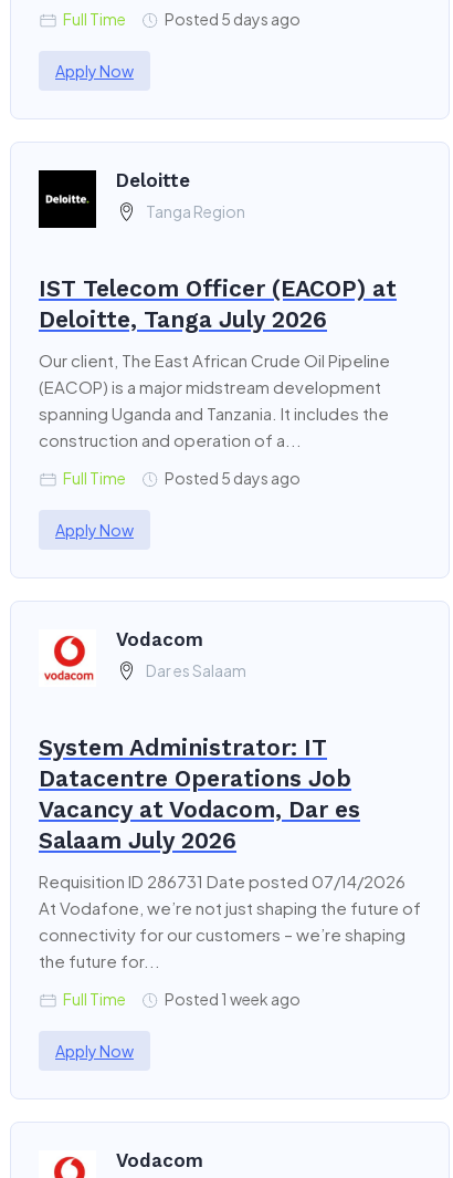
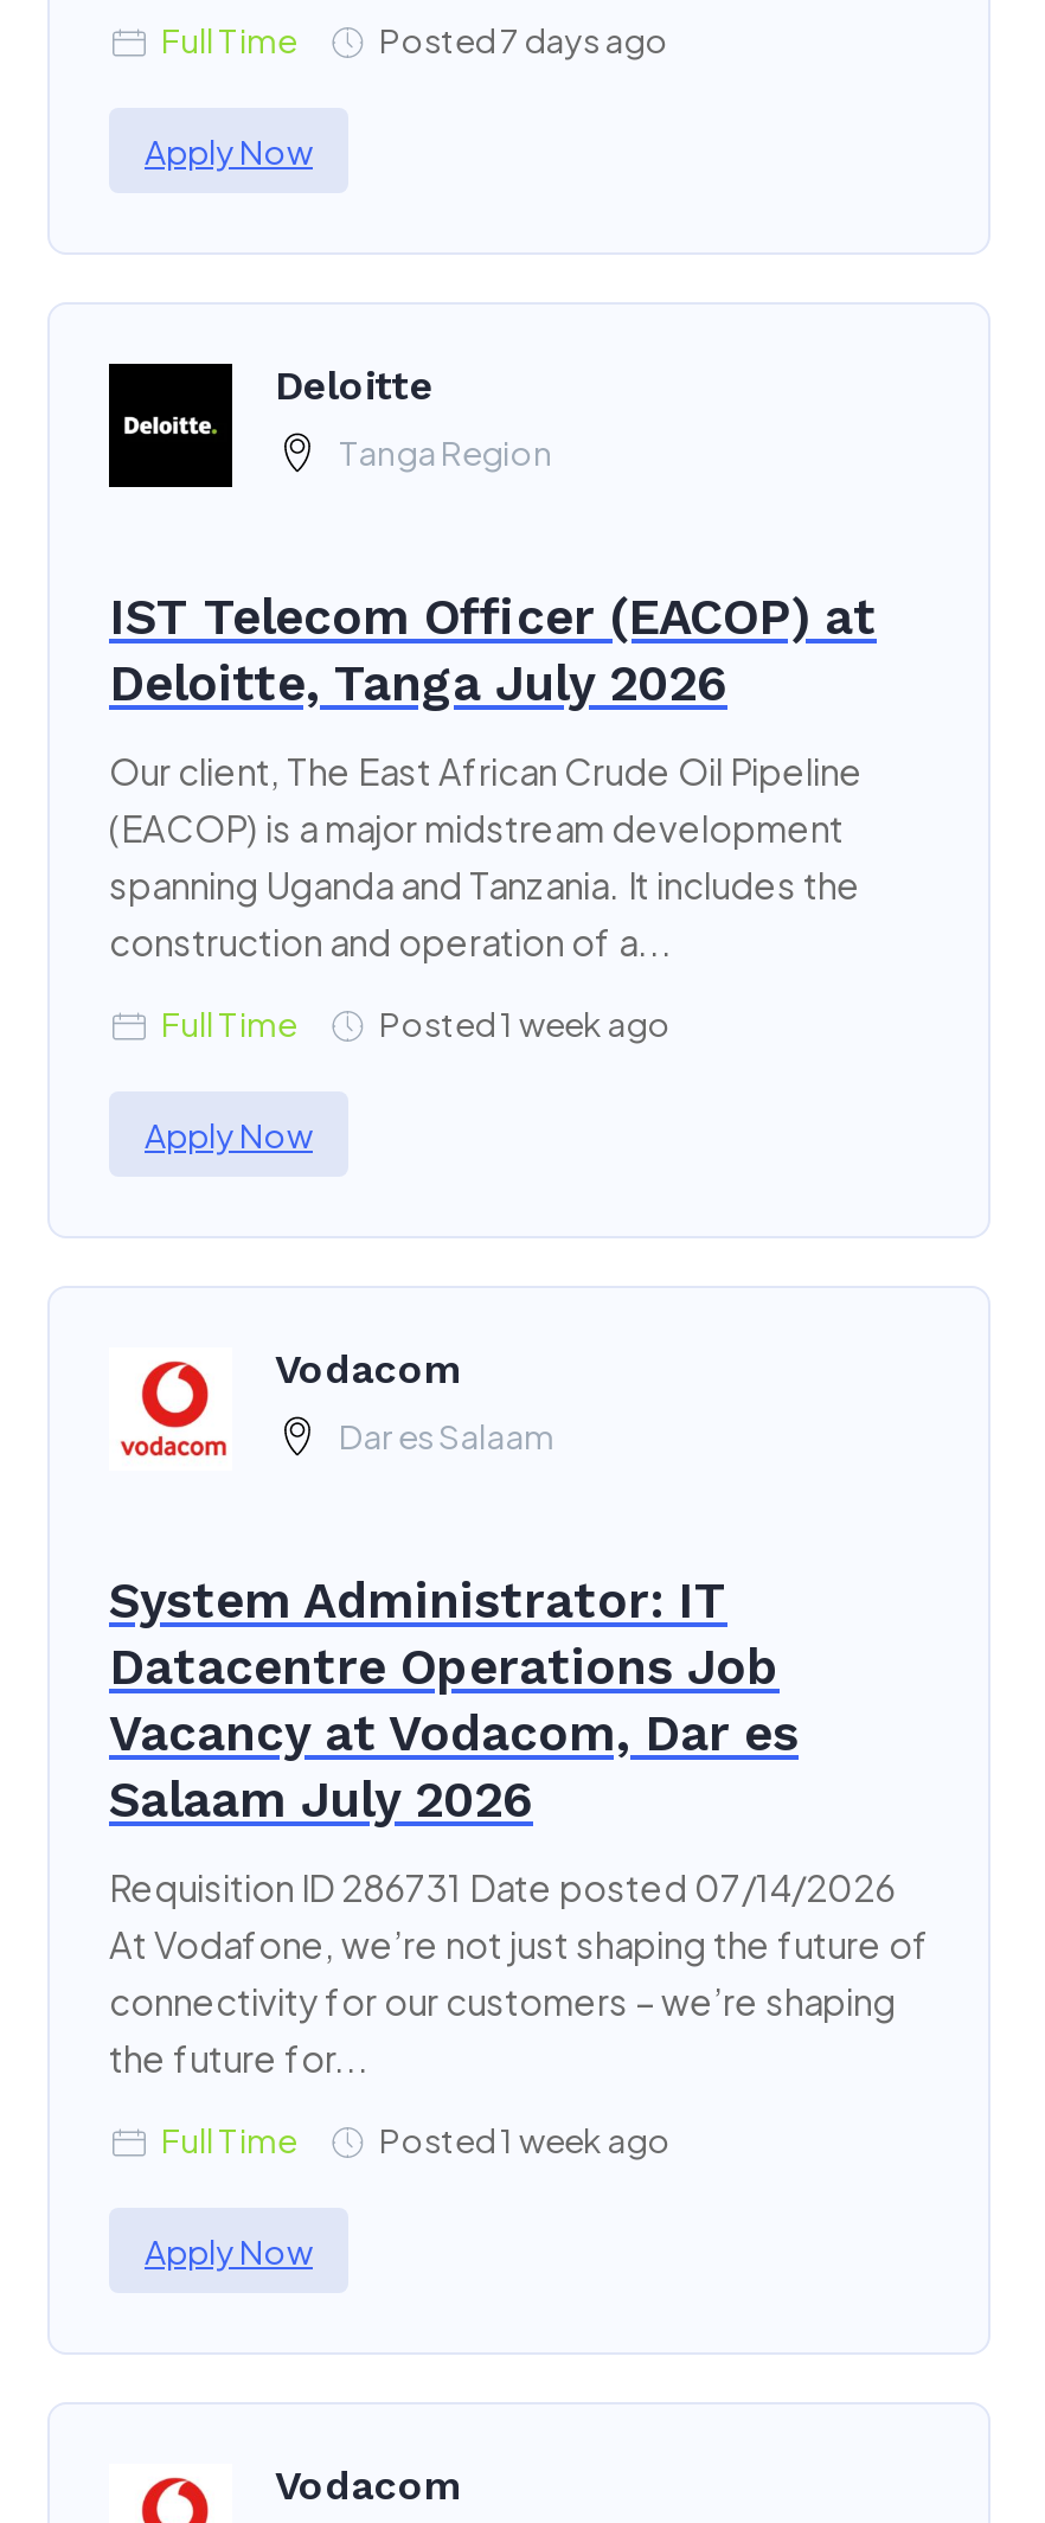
- Posted 5 days ago
+ Posted 7 days ago

- Posted 5 days ago
+ Posted 1 week ago
